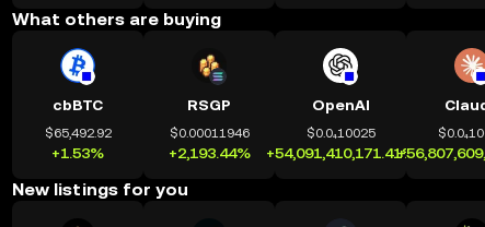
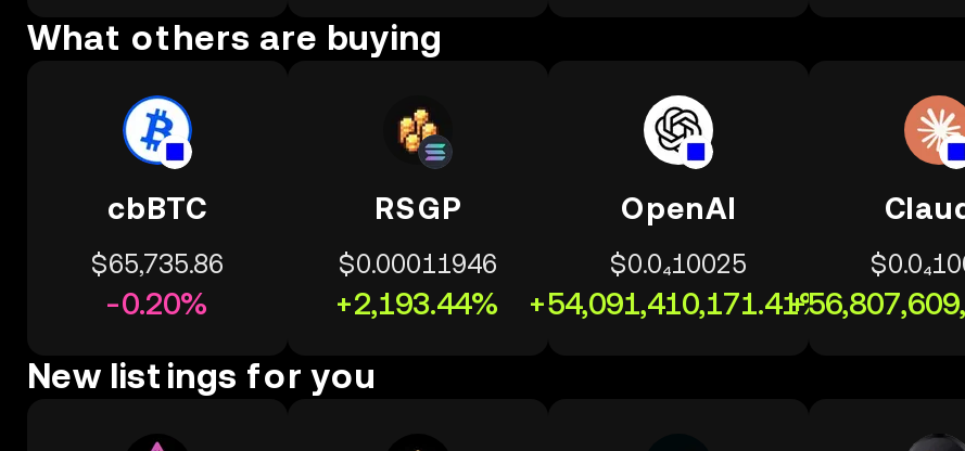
- $65,492.92
+ $65,735.86

- +1.53%
+ -0.20%
